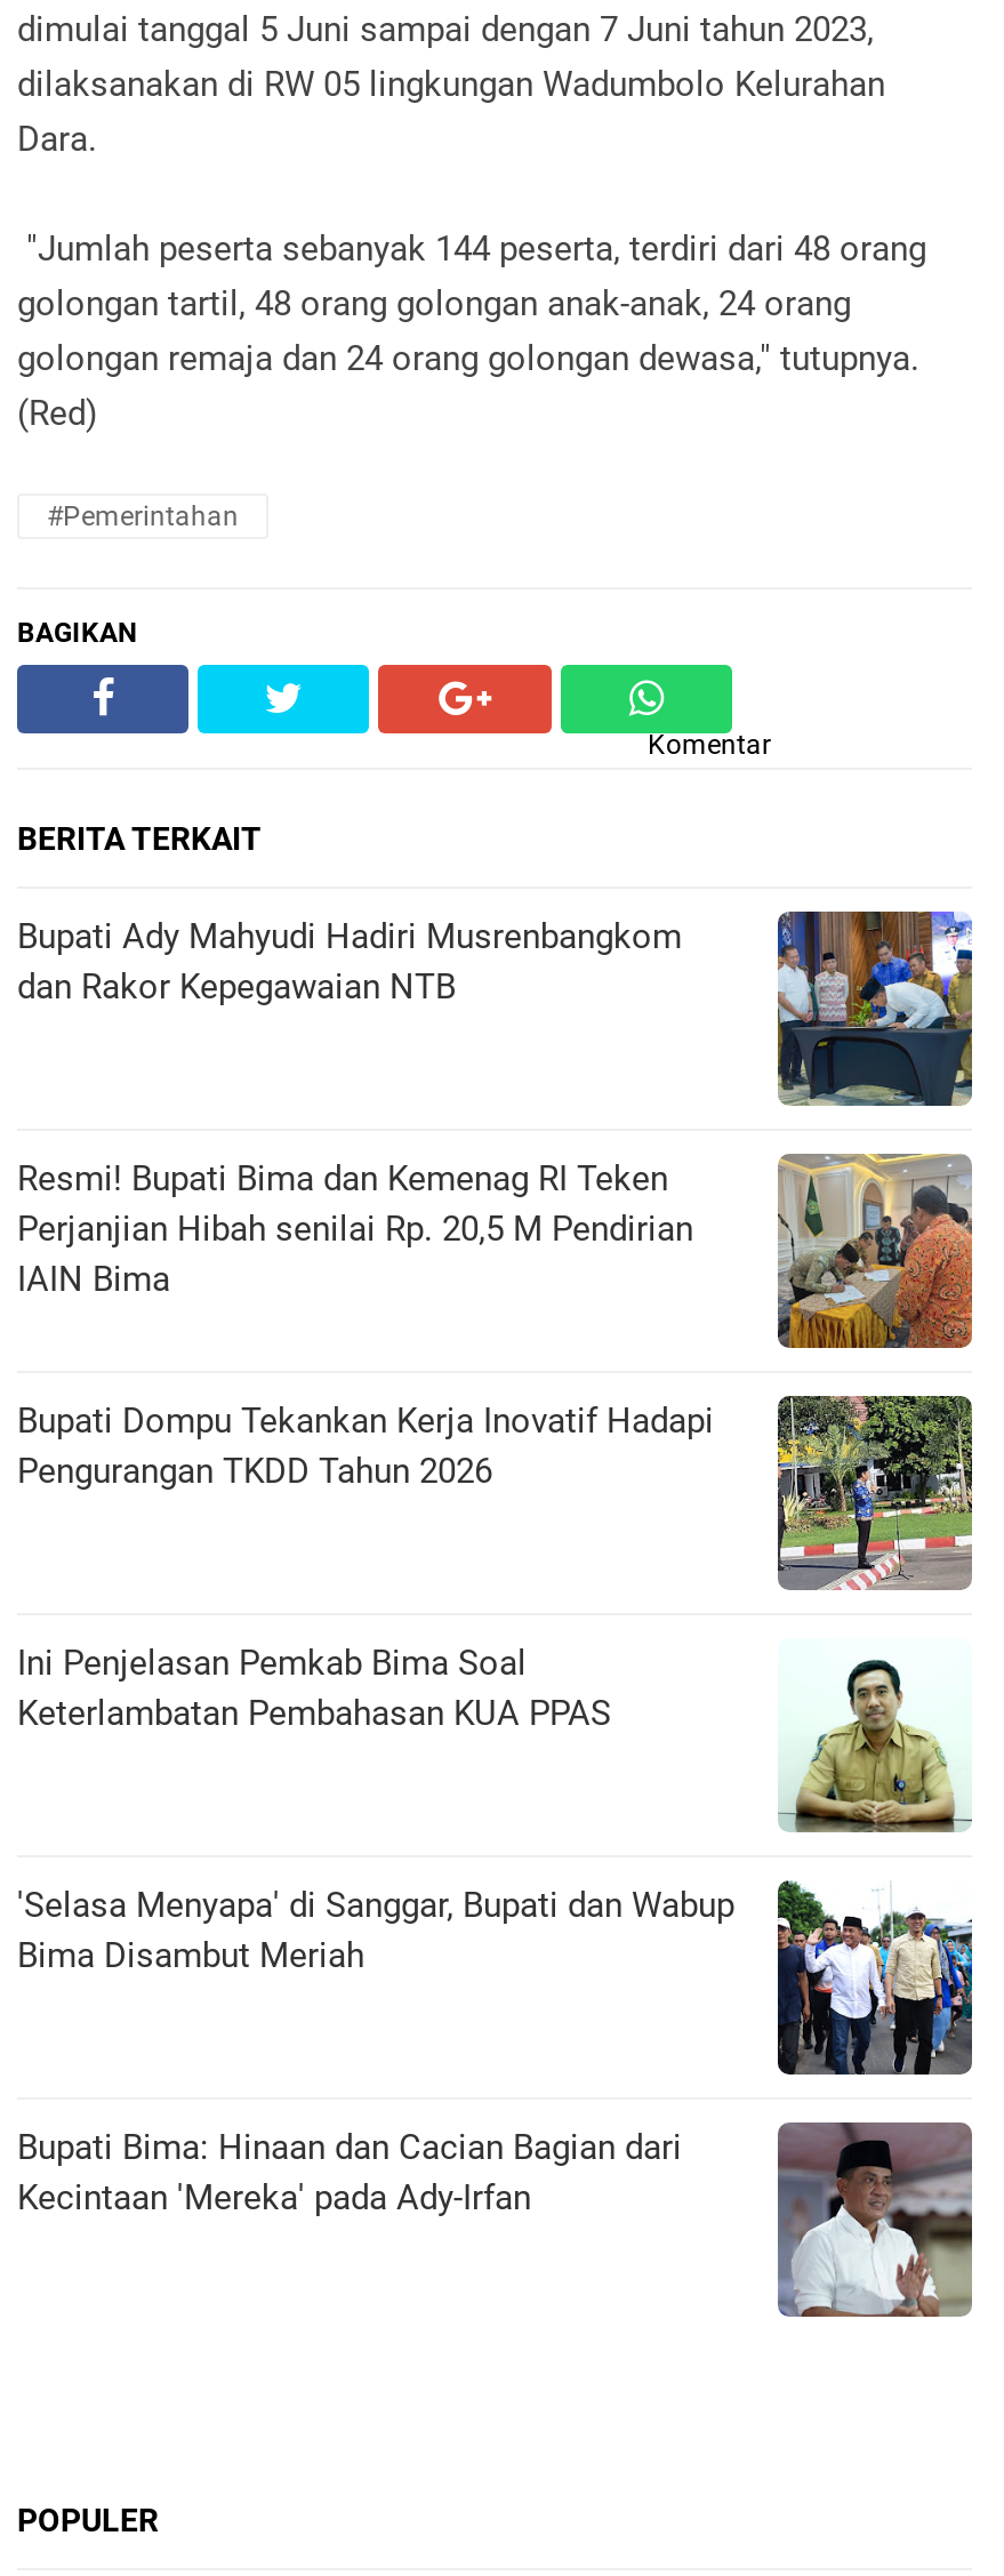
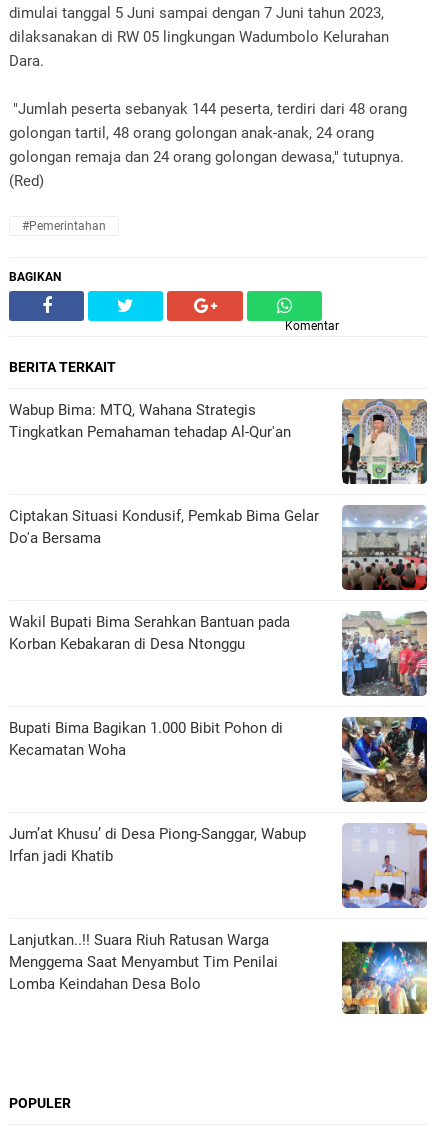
- Bupati Ady Mahyudi Hadiri Musrenbangkom
- dan Rakor Kepegawaian NTB
+ Wabup Bima: MTQ, Wahana Strategis
+ Tingkatkan Pemahaman tehadap Al-Qur'an

- [image]
+ [image]

- [image]
- Resmi! Bupati Bima dan Kemenag RI Teken
- Perjanjian Hibah senilai Rp. 20,5 M Pendirian
- IAIN Bima
+ [image]
+ Ciptakan Situasi Kondusif, Pemkab Bima Gelar
+ Do'a Bersama

- Bupati Dompu Tekankan Kerja Inovatif Hadapi
- Pengurangan TKDD Tahun 2026
+ Wakil Bupati Bima Serahkan Bantuan pada
+ Korban Kebakaran di Desa Ntonggu

- [image]
+ [image]

- Ini Penjelasan Pemkab Bima Soal
- Keterlambatan Pembahasan KUA PPAS
+ Bupati Bima Bagikan 1.000 Bibit Pohon di
+ Kecamatan Woha

- [image]
+ [image]

- [image]
- 'Selasa Menyapa' di Sanggar, Bupati dan Wabup
- Bima Disambut Meriah
+ [image]
+ Jum’at Khusu’ di Desa Piong-Sanggar, Wabup
+ Irfan jadi Khatib

- Bupati Bima: Hinaan dan Cacian Bagian dari
- Kecintaan 'Mereka' pada Ady-Irfan
+ Lanjutkan..!! Suara Riuh Ratusan Warga
+ Menggema Saat Menyambut Tim Penilai
+ Lomba Keindahan Desa Bolo

- [image]
+ [image]
